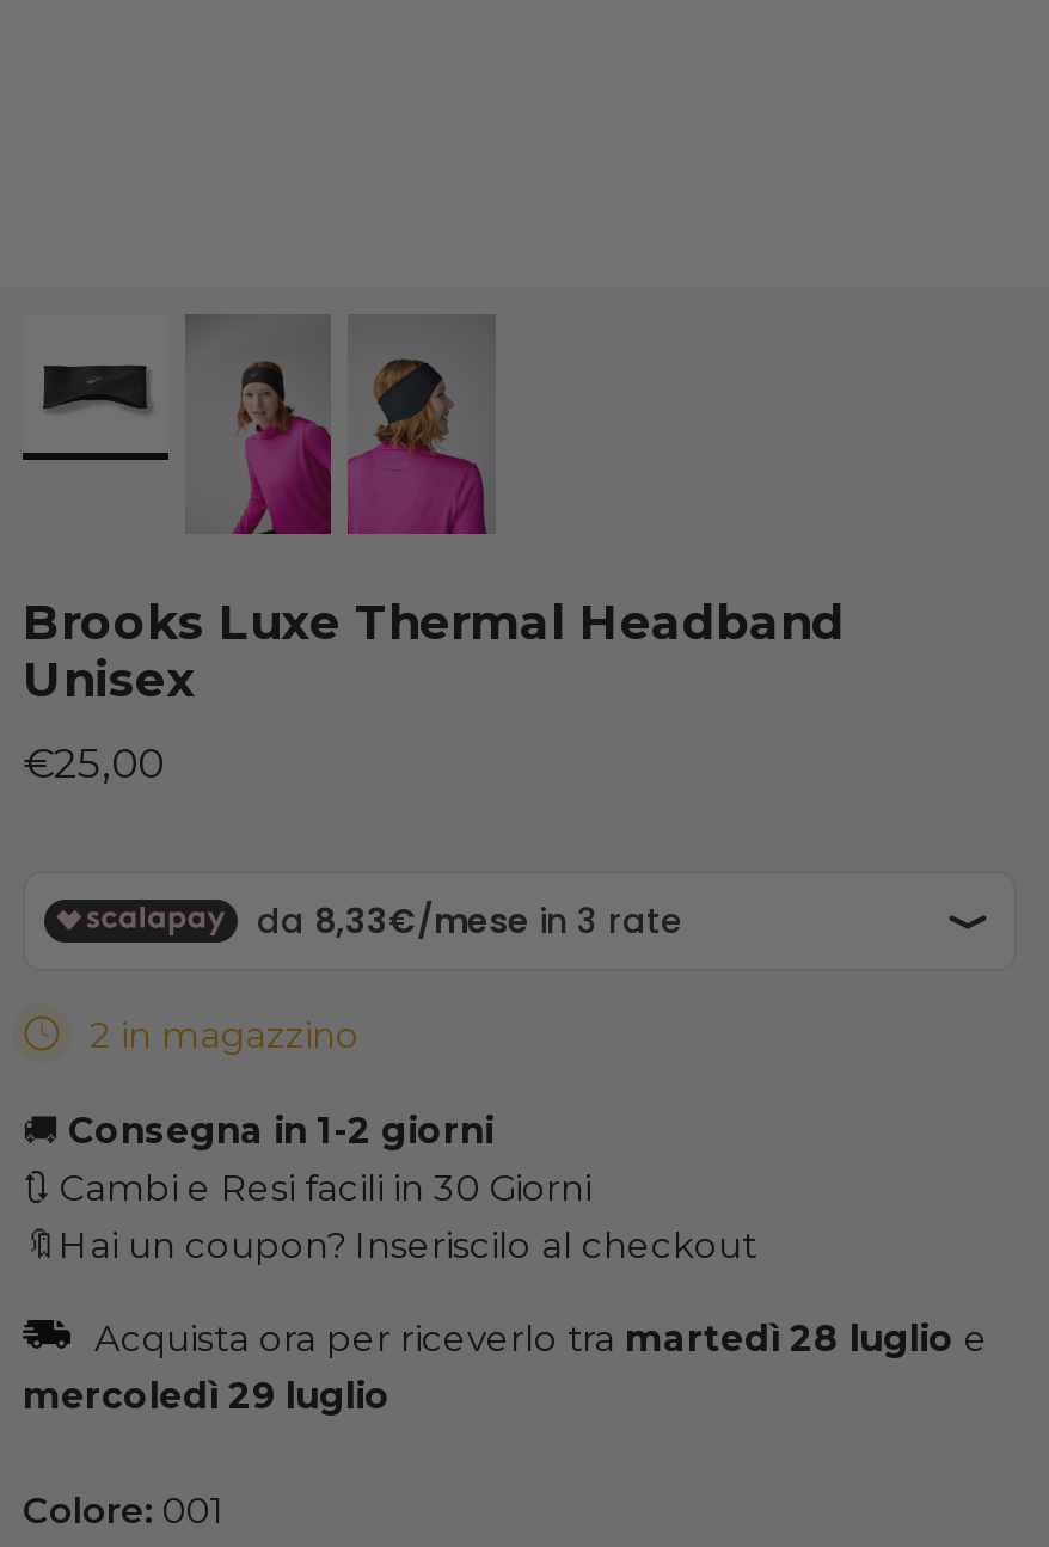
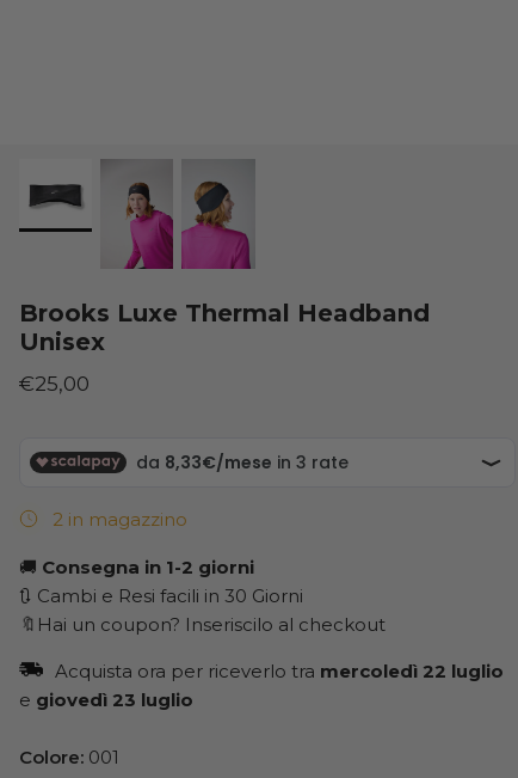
- Acquista ora per riceverlo tra martedì 28 luglio e
- mercoledì 29 luglio
+ Acquista ora per riceverlo tra mercoledì 22 luglio
+ e giovedì 23 luglio
